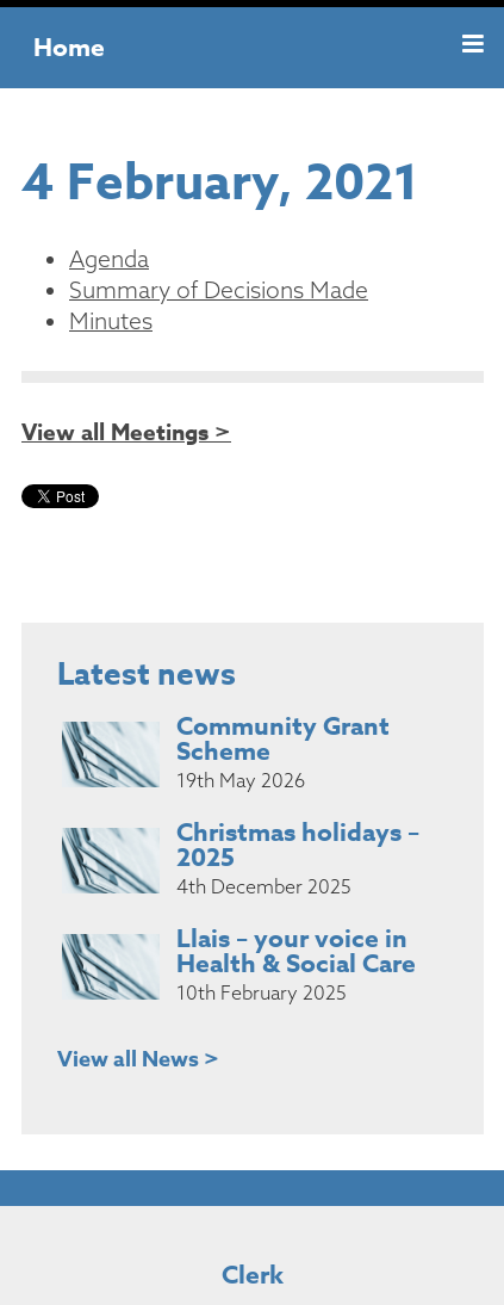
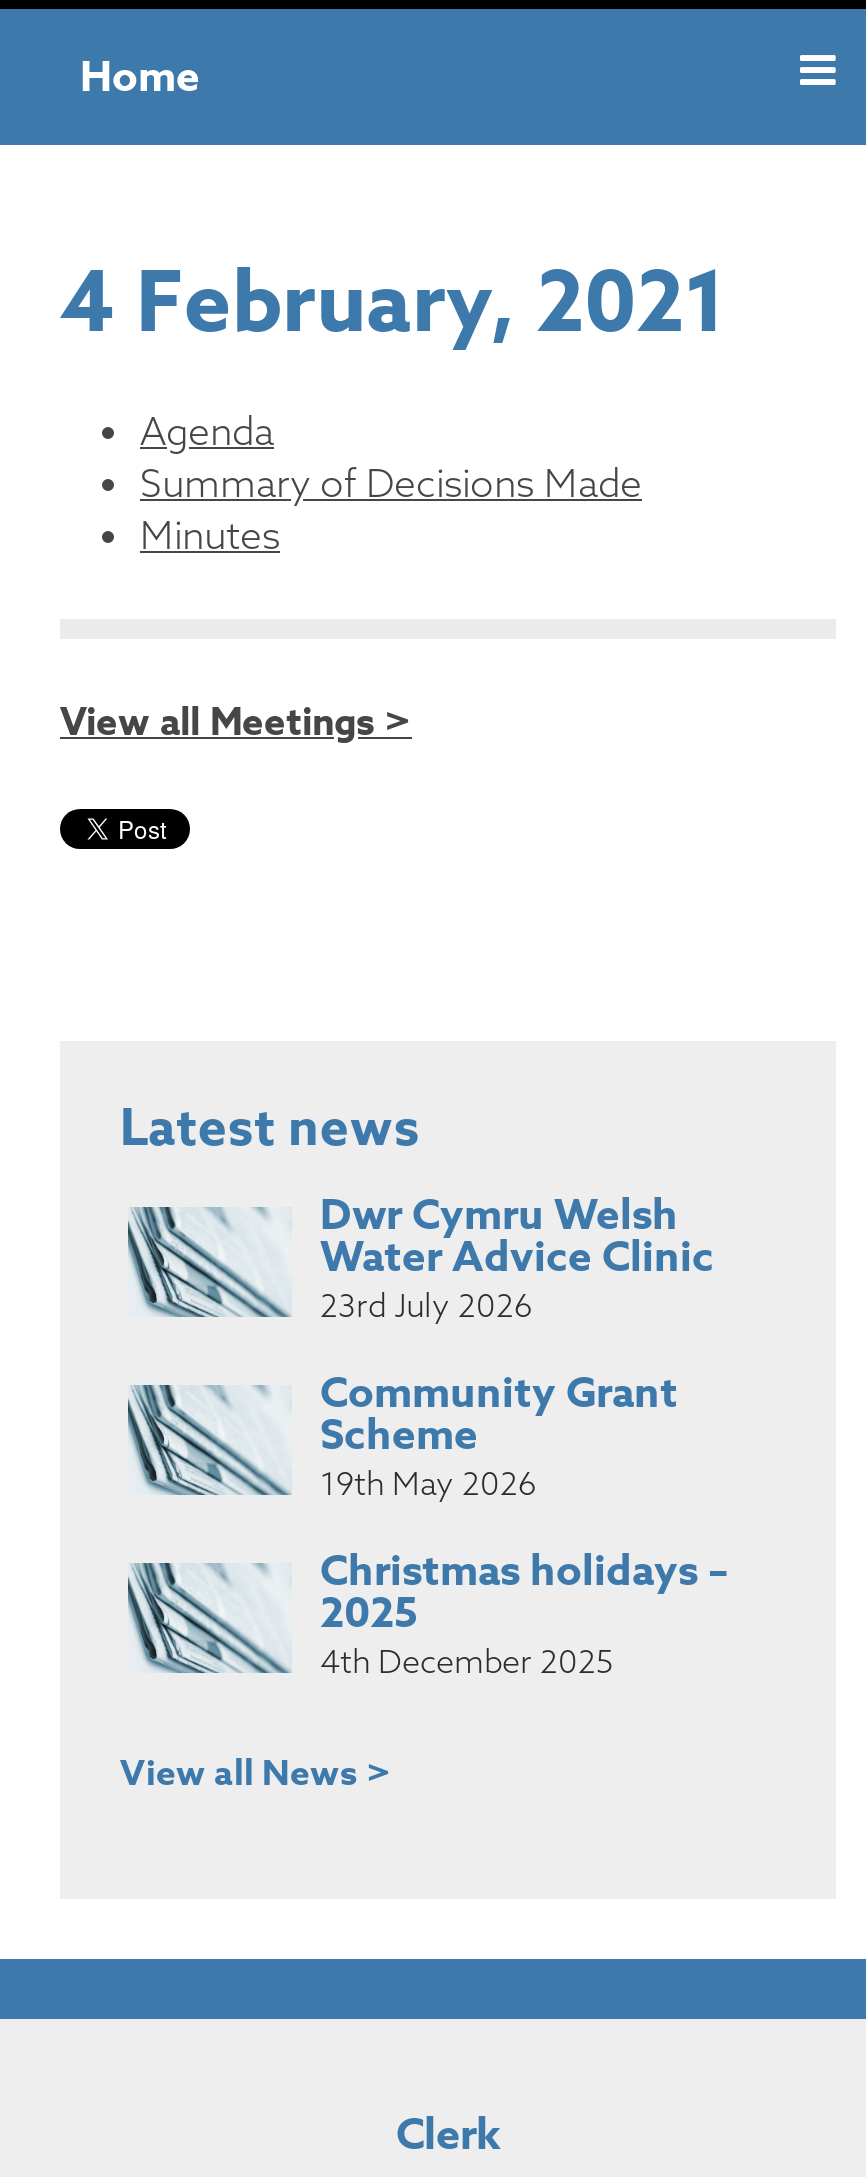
+ Dwr Cymru Welsh
+ Water Advice Clinic
+ 23rd July 2026

moved down: [image] | Community Grant | Scheme | 19th May 2026 | Christmas holidays – | 2025 | 4th December 2025

- Llais – your voice in
- Health & Social Care
- 10th February 2025
